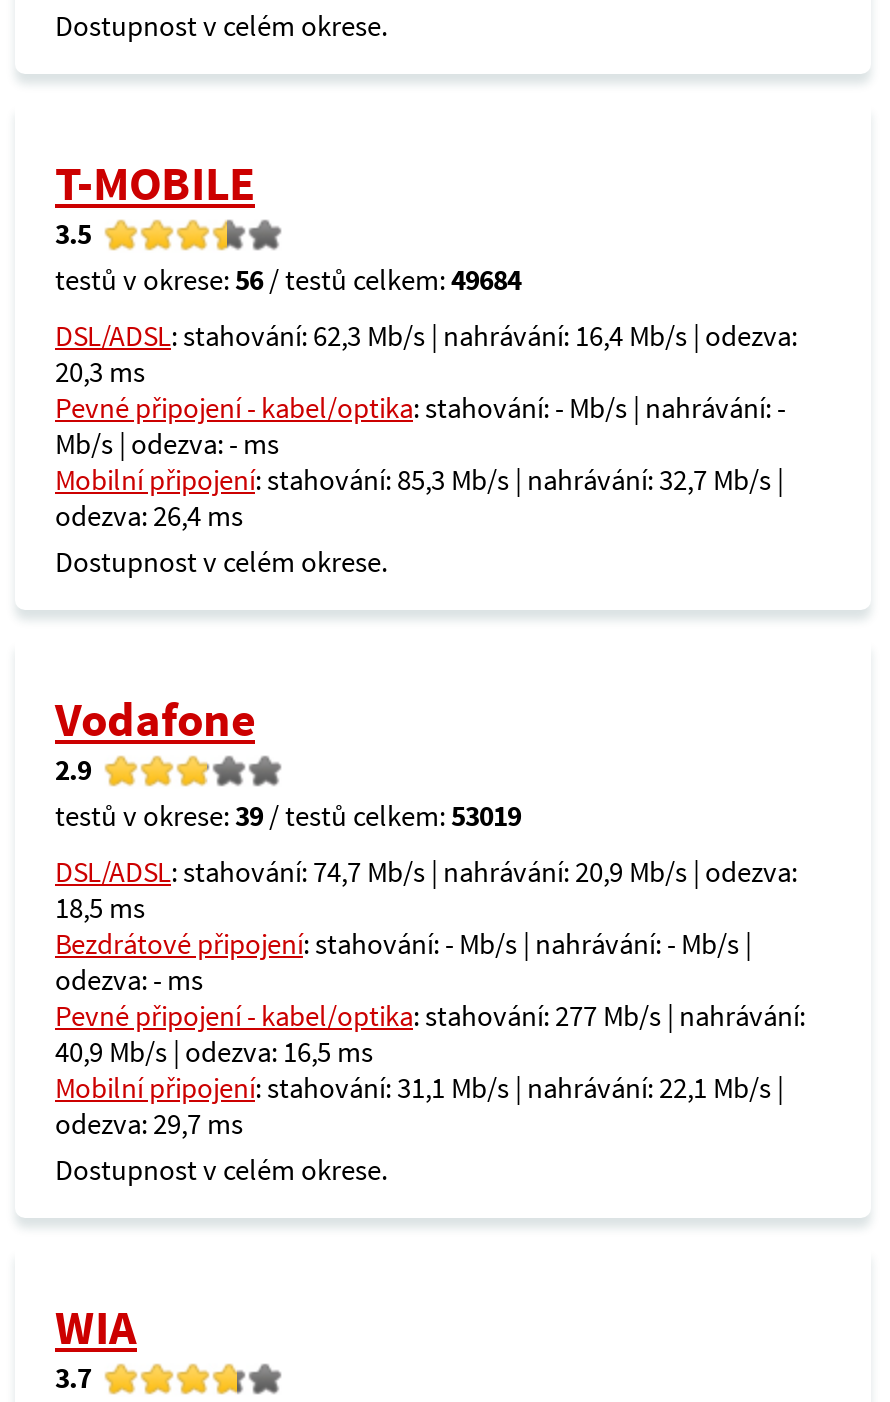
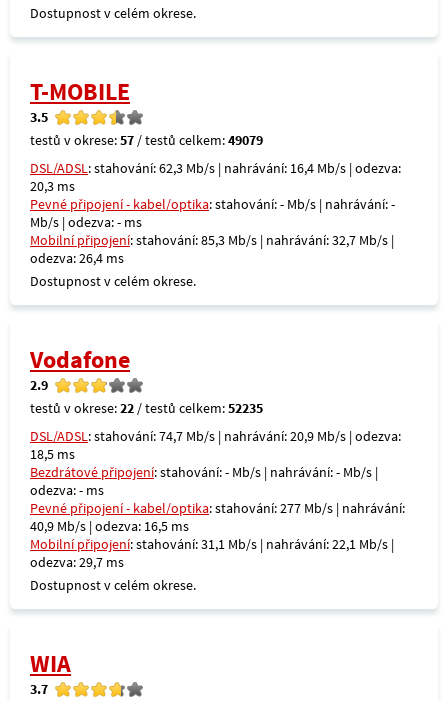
- testů v okrese: 56 / testů celkem: 49684
+ testů v okrese: 57 / testů celkem: 49079

- testů v okrese: 39 / testů celkem: 53019
+ testů v okrese: 22 / testů celkem: 52235
